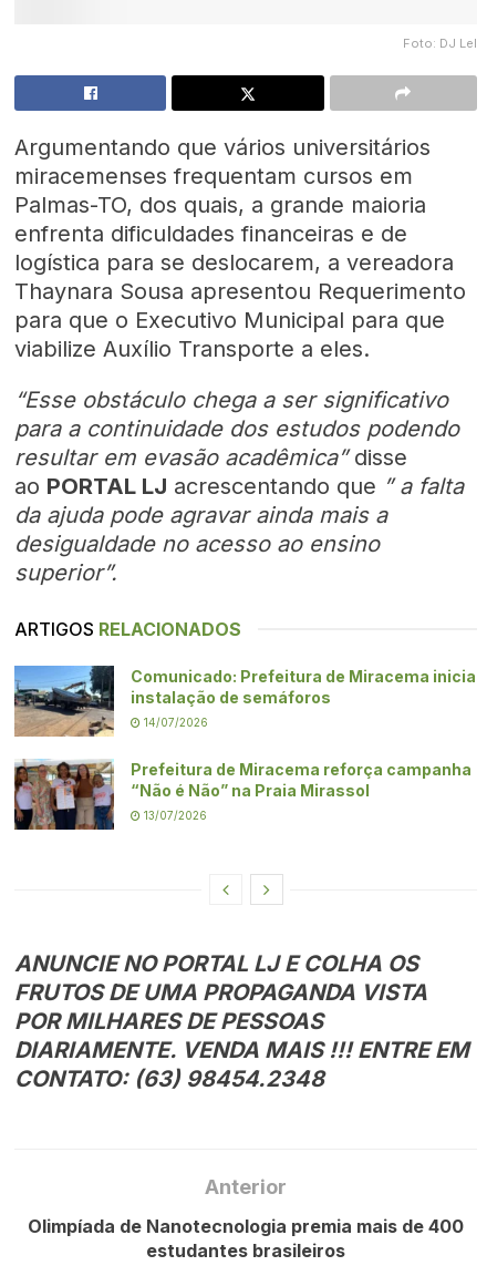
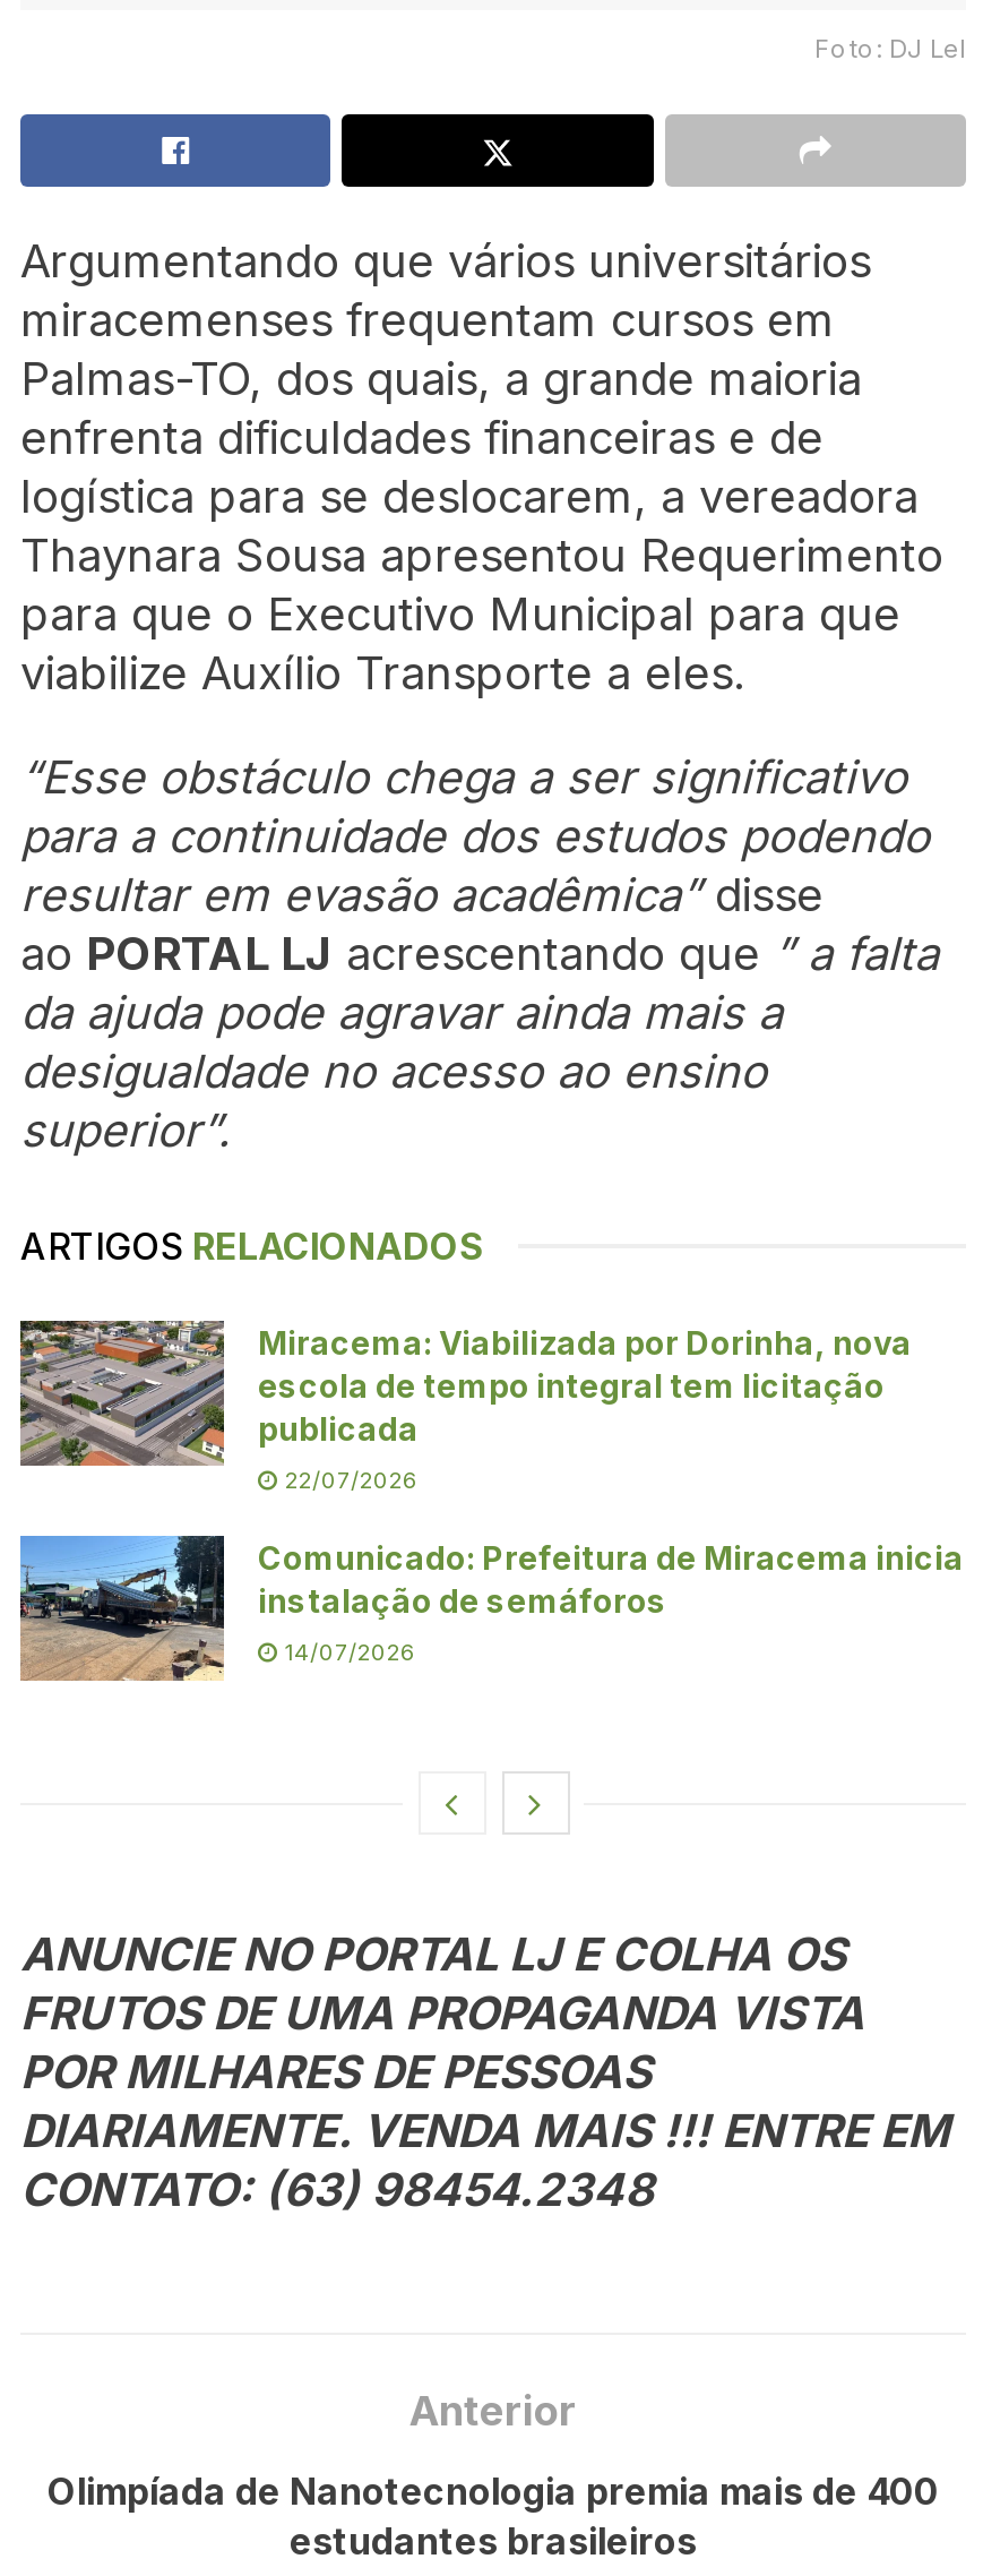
+ [image]
+ Miracema: Viabilizada por Dorinha, nova
+ escola de tempo integral tem licitação
+ publicada
+ 22/07/2026

moved down: [image] | Comunicado: Prefeitura de Miracema inicia | instalação de semáforos | 14/07/2026

- [image]
- Prefeitura de Miracema reforça campanha
- “Não é Não” na Praia Mirassol
- 13/07/2026
